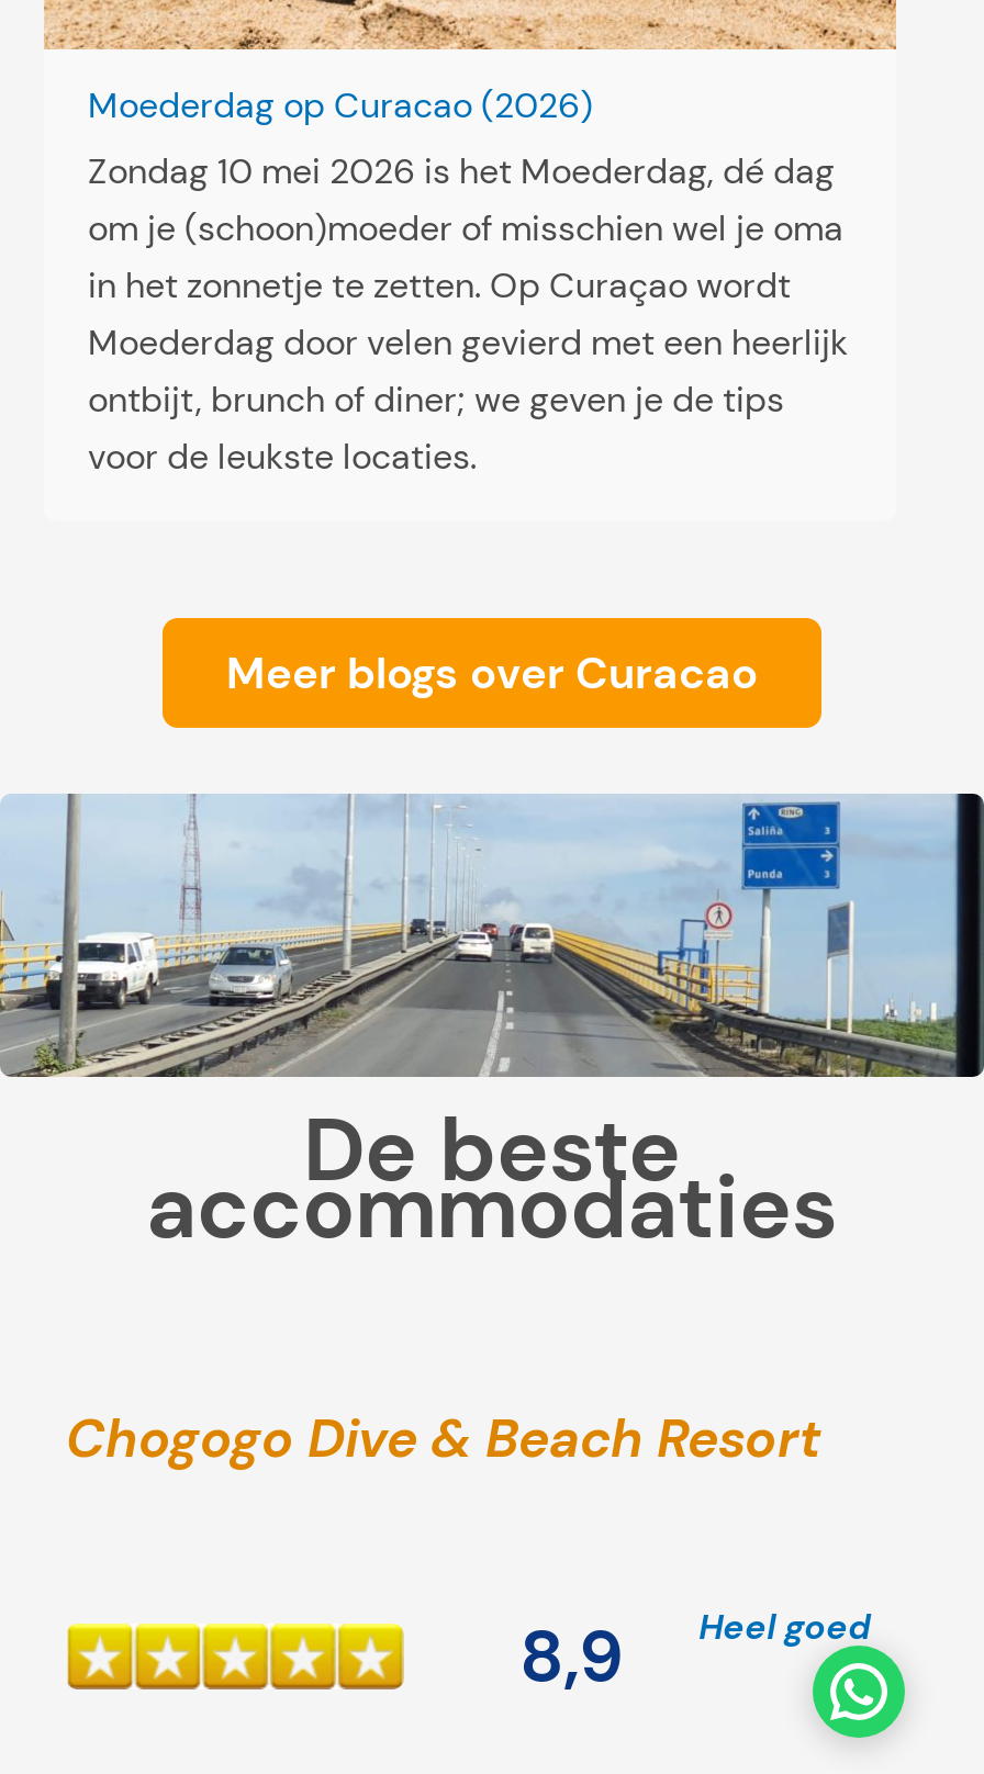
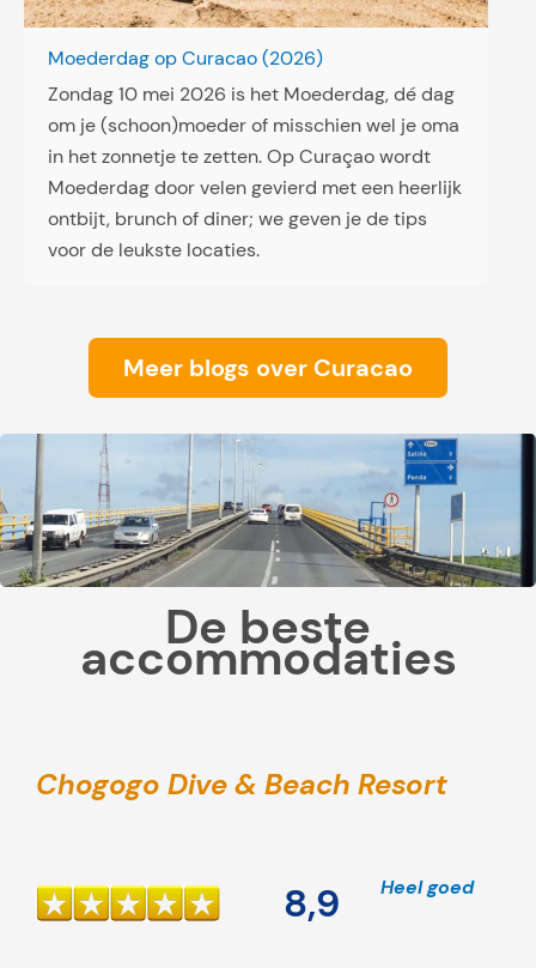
- [image]
